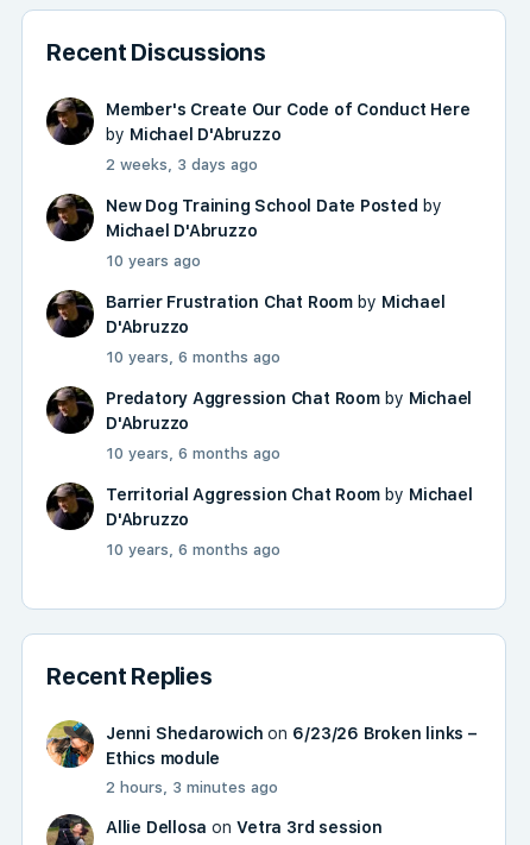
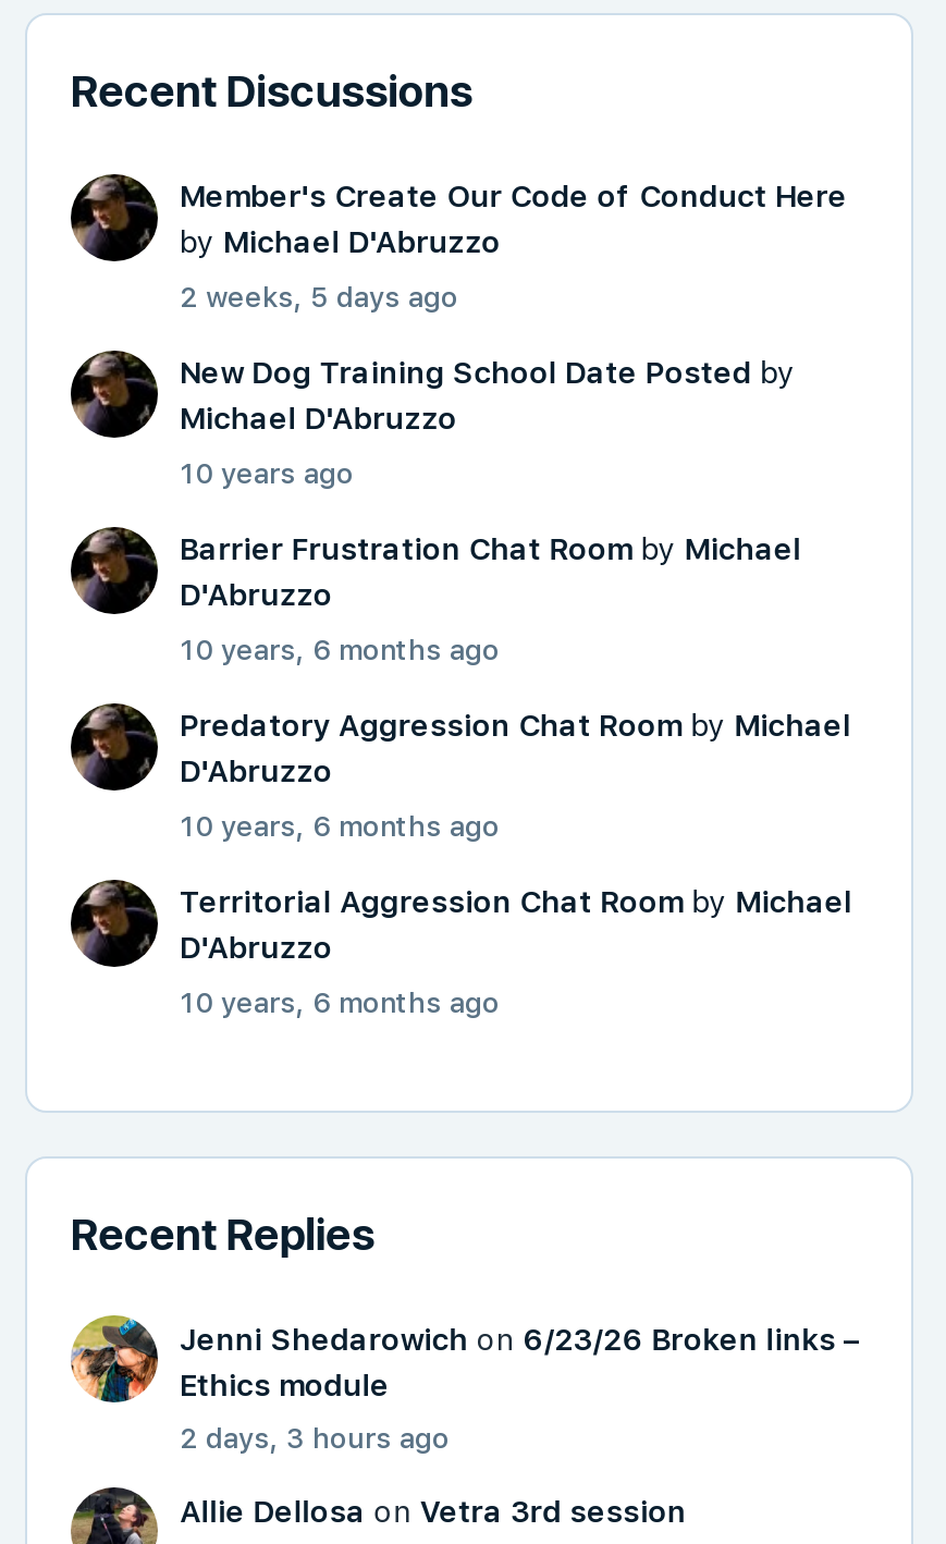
- 2 weeks, 3 days ago
+ 2 weeks, 5 days ago

- 2 hours, 3 minutes ago
+ 2 days, 3 hours ago
